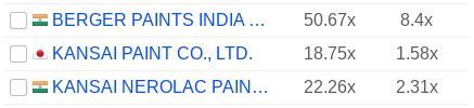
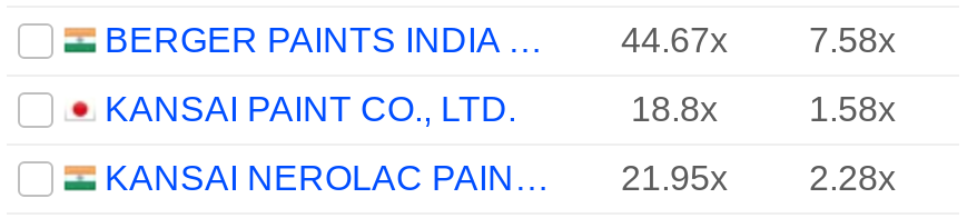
- 50.67x
- 8.4x
+ 44.67x
+ 7.58x

- 18.75x
+ 18.8x

- 22.26x
- 2.31x
+ 21.95x
+ 2.28x
